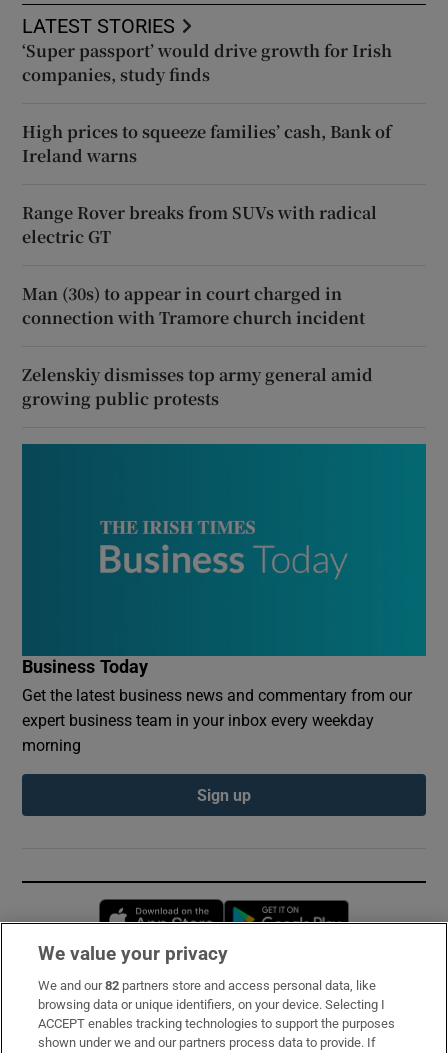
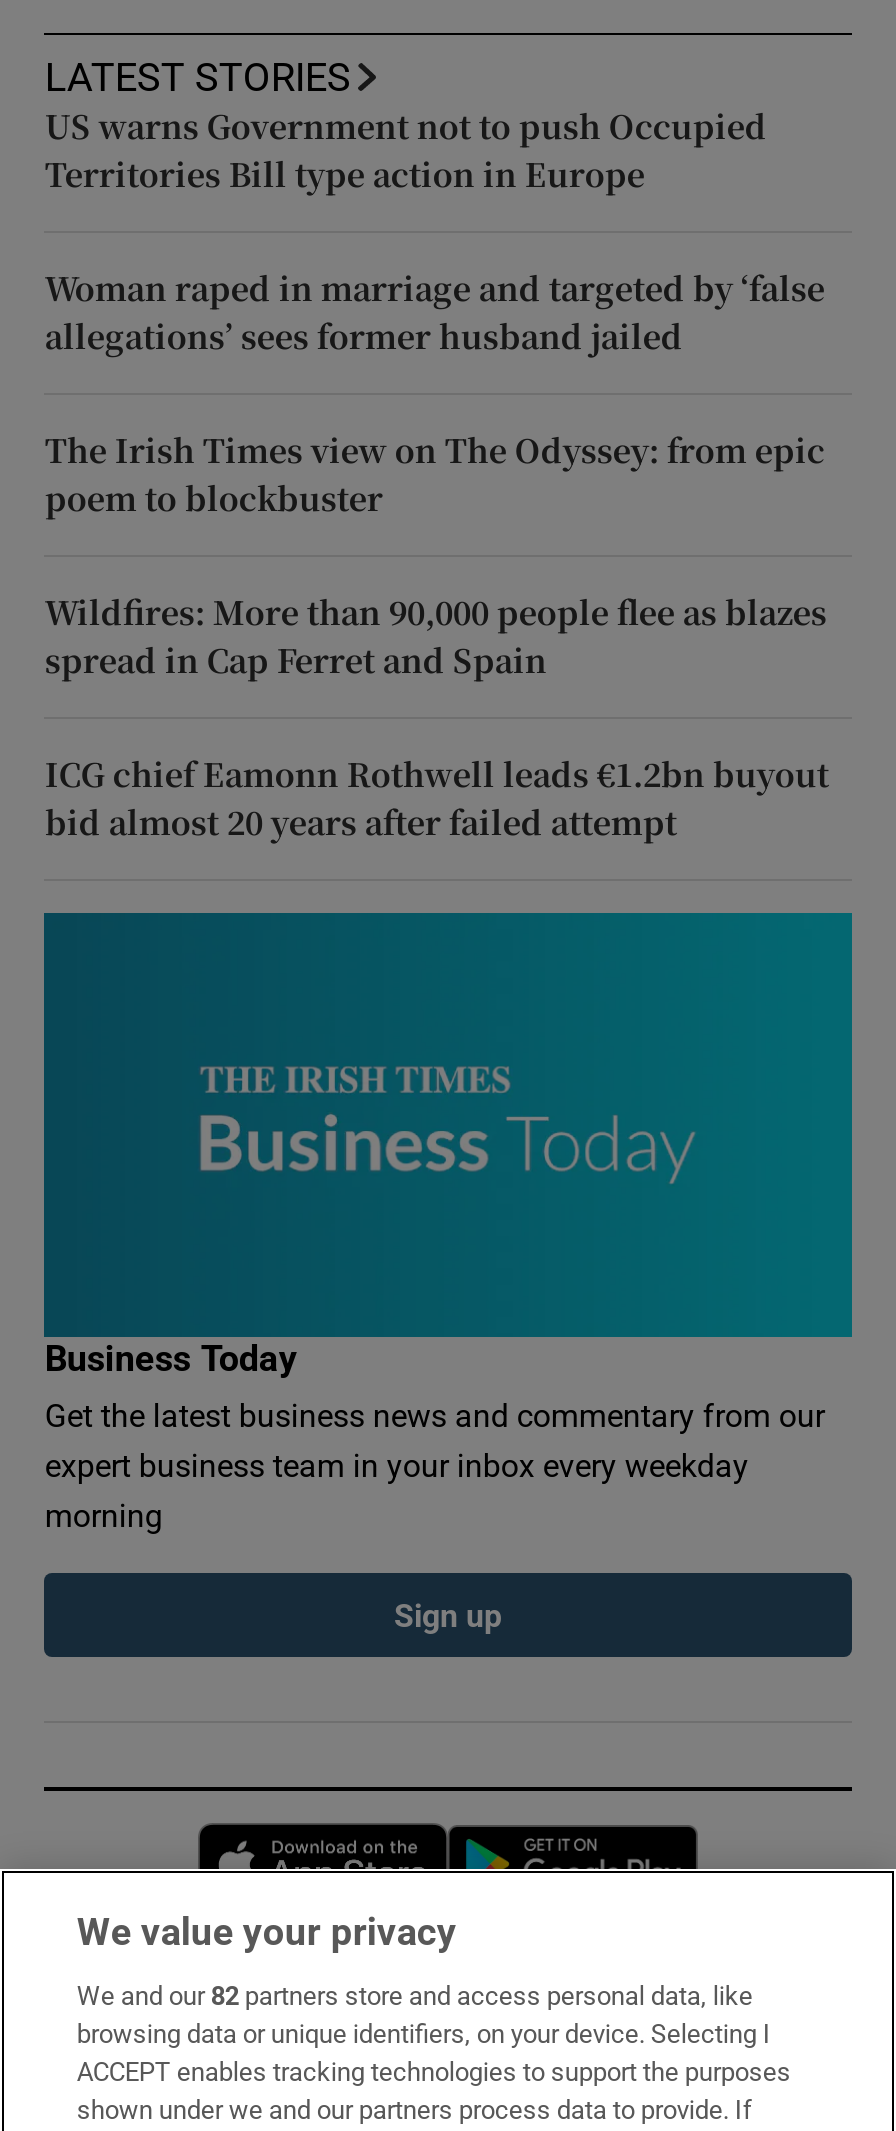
- ‘Super passport’ would drive growth for Irish
- companies, study finds
+ US warns Government not to push Occupied
+ Territories Bill type action in Europe

- High prices to squeeze families’ cash, Bank of
- Ireland warns
+ Woman raped in marriage and targeted by ‘false
+ allegations’ sees former husband jailed

- Range Rover breaks from SUVs with radical
- electric GT
+ The Irish Times view on The Odyssey: from epic
+ poem to blockbuster

- Man (30s) to appear in court charged in
- connection with Tramore church incident
+ Wildfires: More than 90,000 people flee as blazes
+ spread in Cap Ferret and Spain

- Zelenskiy dismisses top army general amid
- growing public protests
+ ICG chief Eamonn Rothwell leads €1.2bn buyout
+ bid almost 20 years after failed attempt
